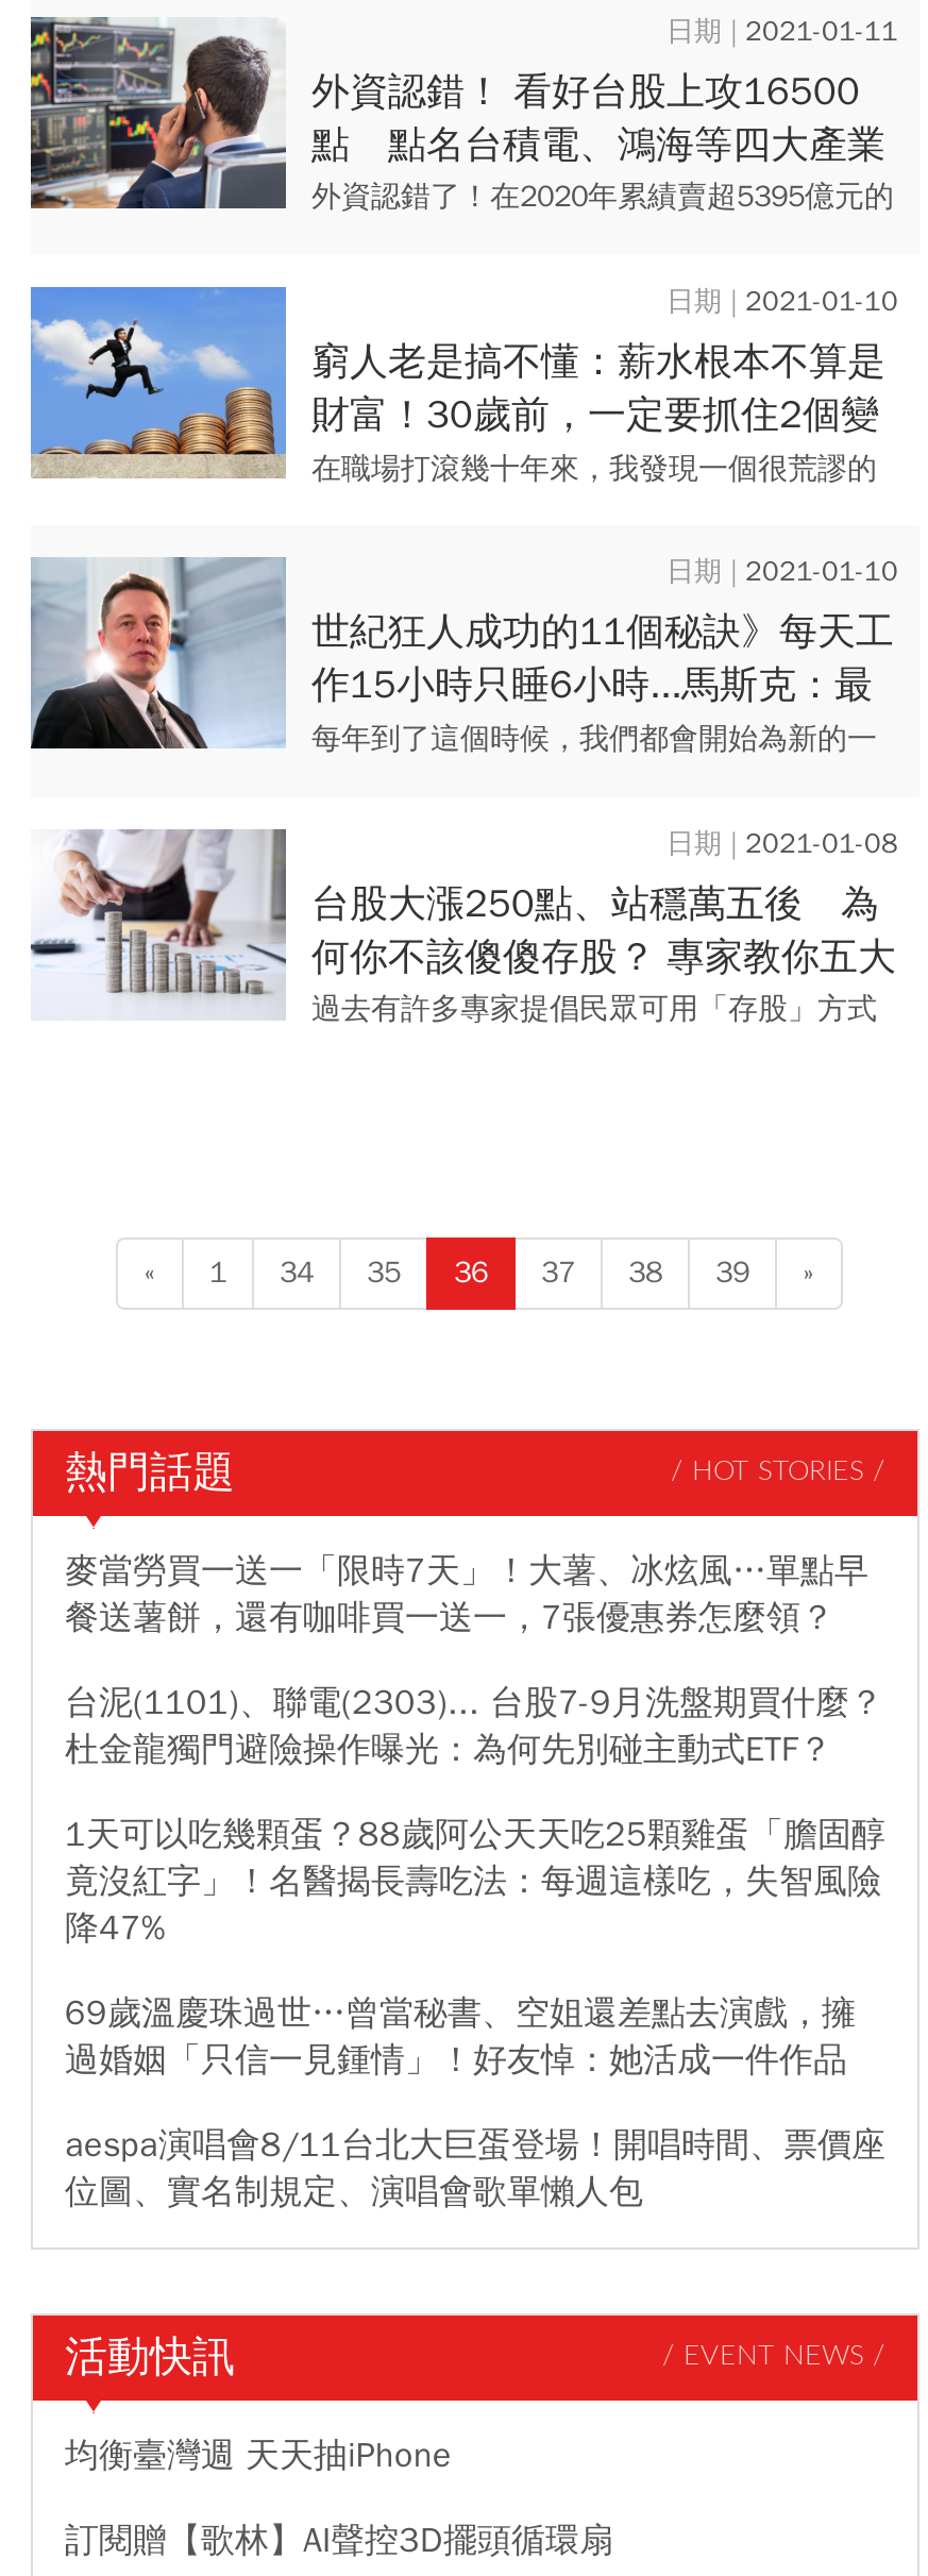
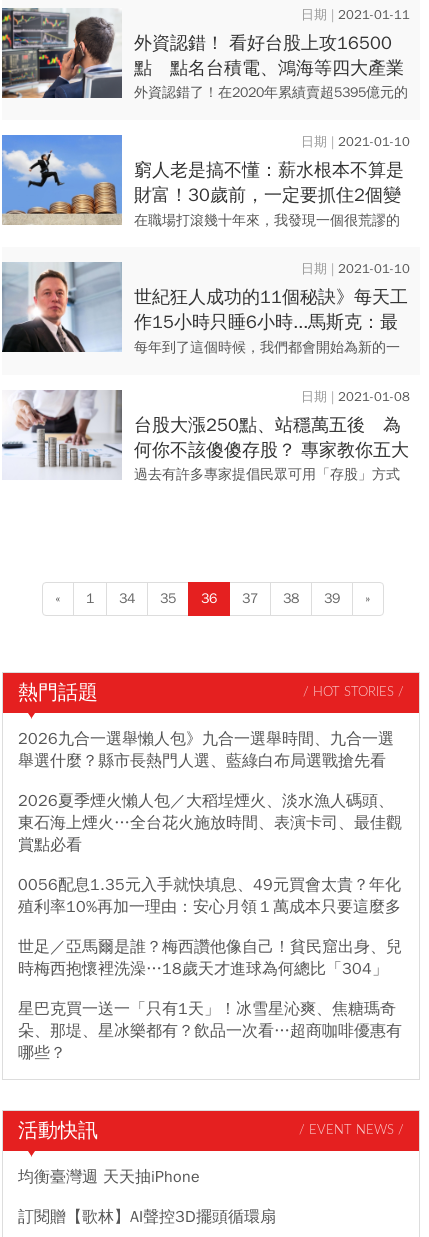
- 麥當勞買一送一「限時7天」！大薯、冰炫風…單點早
- 餐送薯餅，還有咖啡買一送一，7張優惠券怎麼領？
+ 2026九合一選舉懶人包》九合一選舉時間、九合一選
+ 舉選什麼？縣市長熱門人選、藍綠白布局選戰搶先看

- 台泥(1101)、聯電(2303)... 台股7-9月洗盤期買什麼？
- 杜金龍獨門避險操作曝光：為何先別碰主動式ETF？
+ 2026夏季煙火懶人包／大稻埕煙火、淡水漁人碼頭、
+ 東石海上煙火…全台花火施放時間、表演卡司、最佳觀
+ 賞點必看

- 1天可以吃幾顆蛋？88歲阿公天天吃25顆雞蛋「膽固醇
- 竟沒紅字」！名醫揭長壽吃法：每週這樣吃，失智風險
- 降47%
+ 0056配息1.35元入手就快填息、49元買會太貴？年化
+ 殖利率10%再加一理由：安心月領１萬成本只要這麼多

- 69歲溫慶珠過世…曾當秘書、空姐還差點去演戲，擁
- 過婚姻「只信一見鍾情」！好友悼：她活成一件作品
+ 世足／亞馬爾是誰？梅西讚他像自己！貧民窟出身、兒
+ 時梅西抱懷裡洗澡…18歲天才進球為何總比「304」

- aespa演唱會8/11台北大巨蛋登場！開唱時間、票價座
- 位圖、實名制規定、演唱會歌單懶人包
+ 星巴克買一送一「只有1天」！冰雪星沁爽、焦糖瑪奇
+ 朵、那堤、星冰樂都有？飲品一次看…超商咖啡優惠有
+ 哪些？
